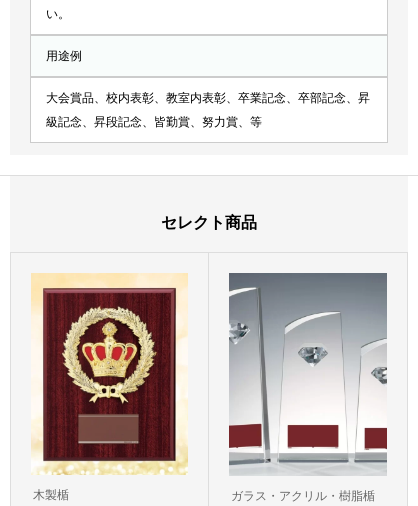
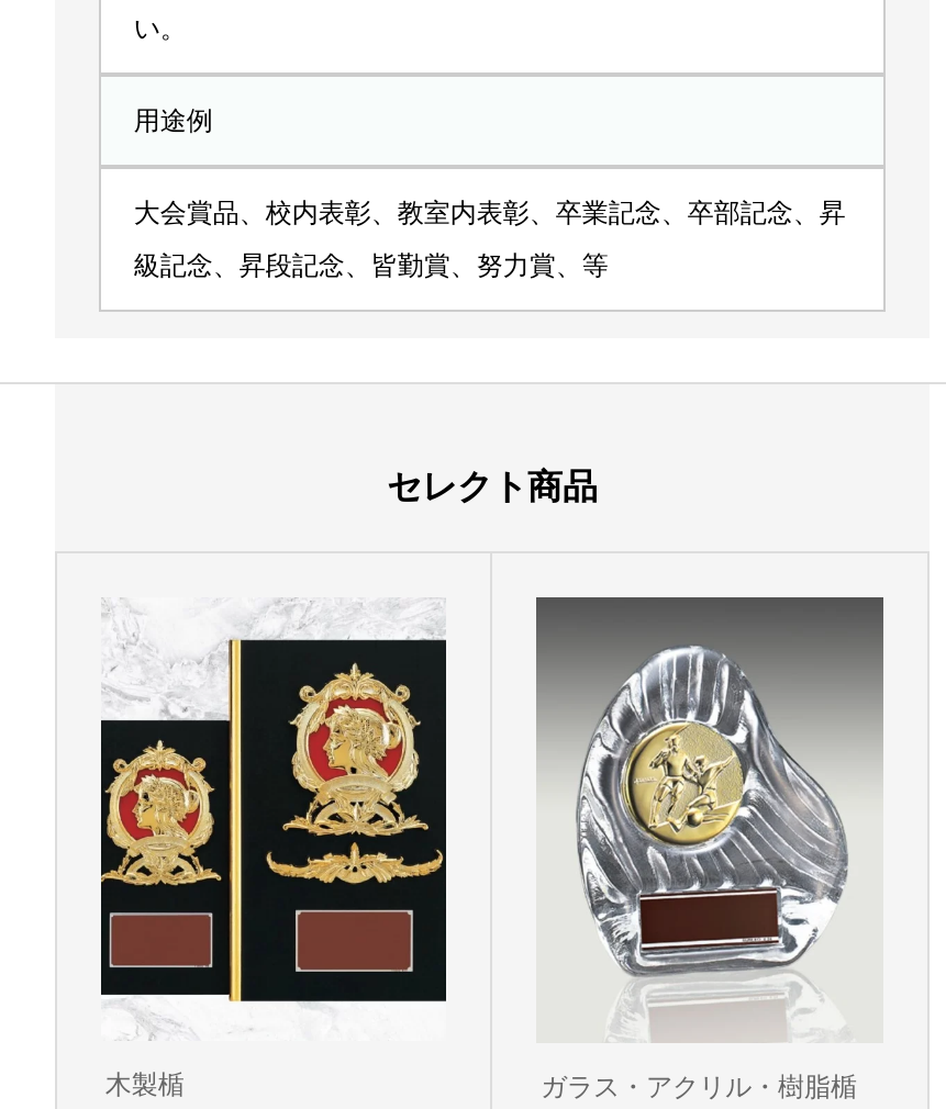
- [image]
+ [image]

- [image]
+ [image]
